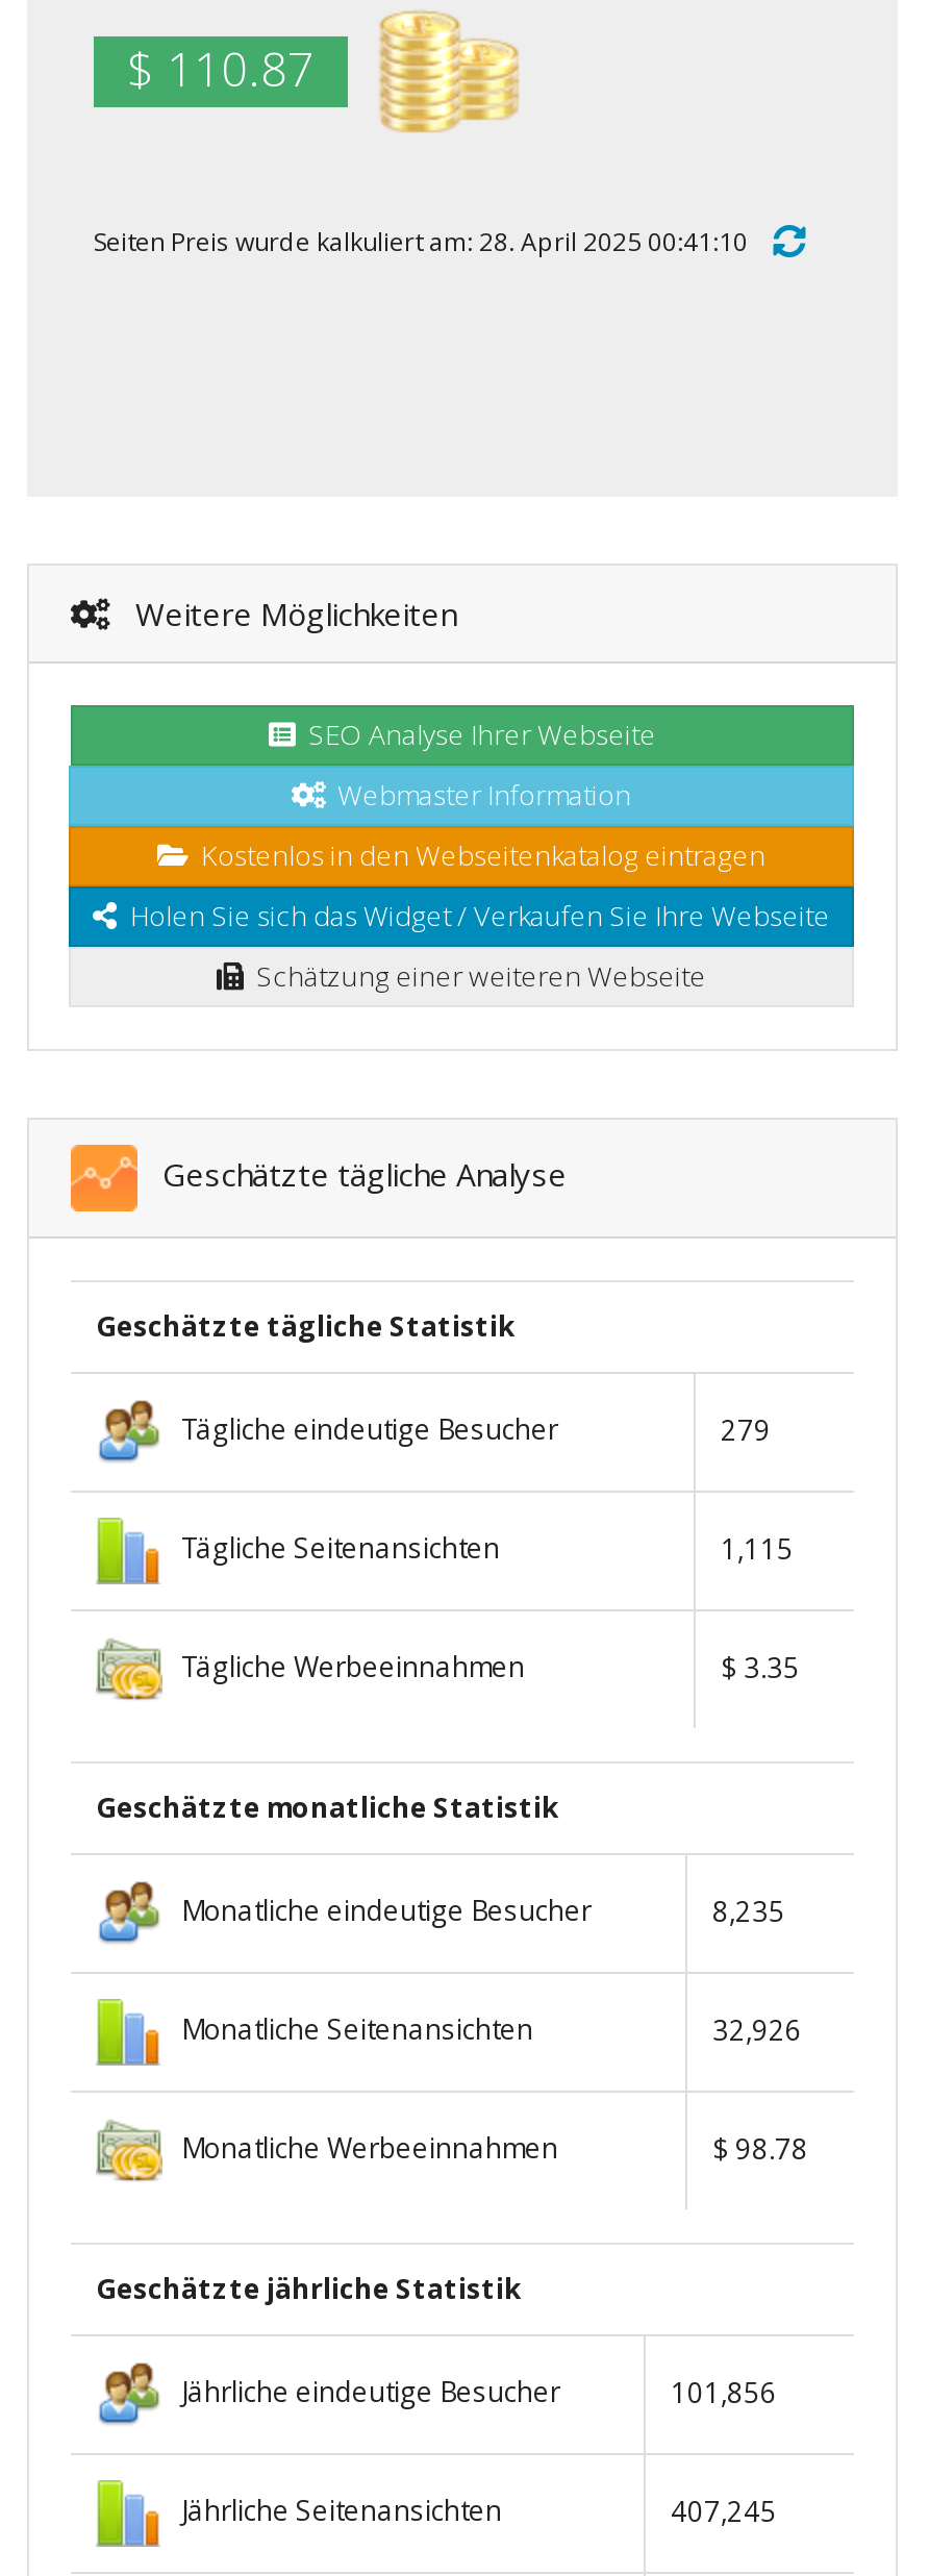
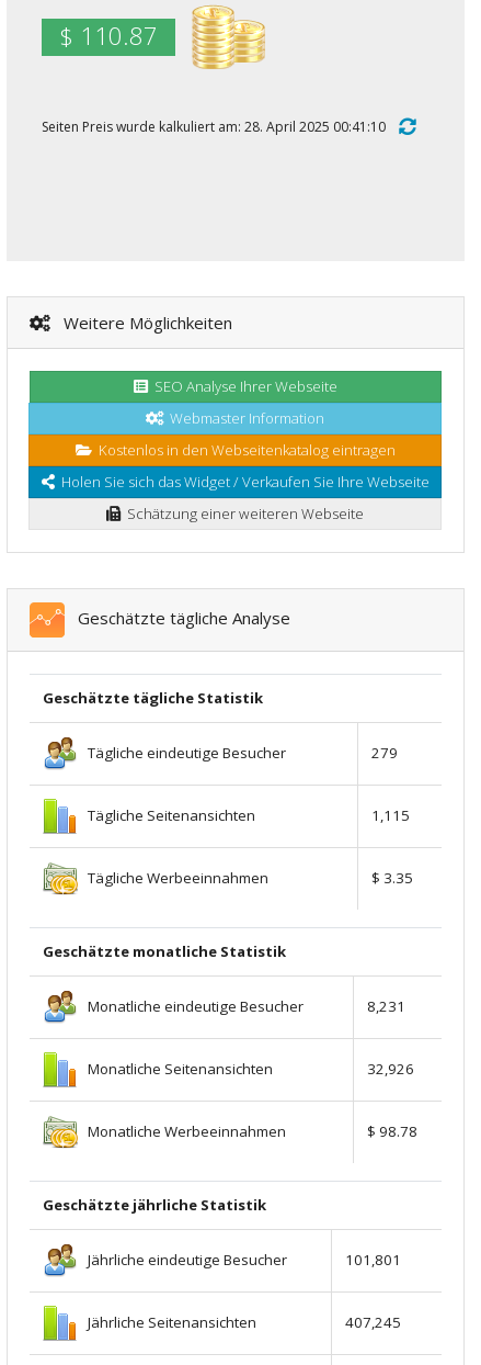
- 8,235
+ 8,231

- 101,856
+ 101,801
